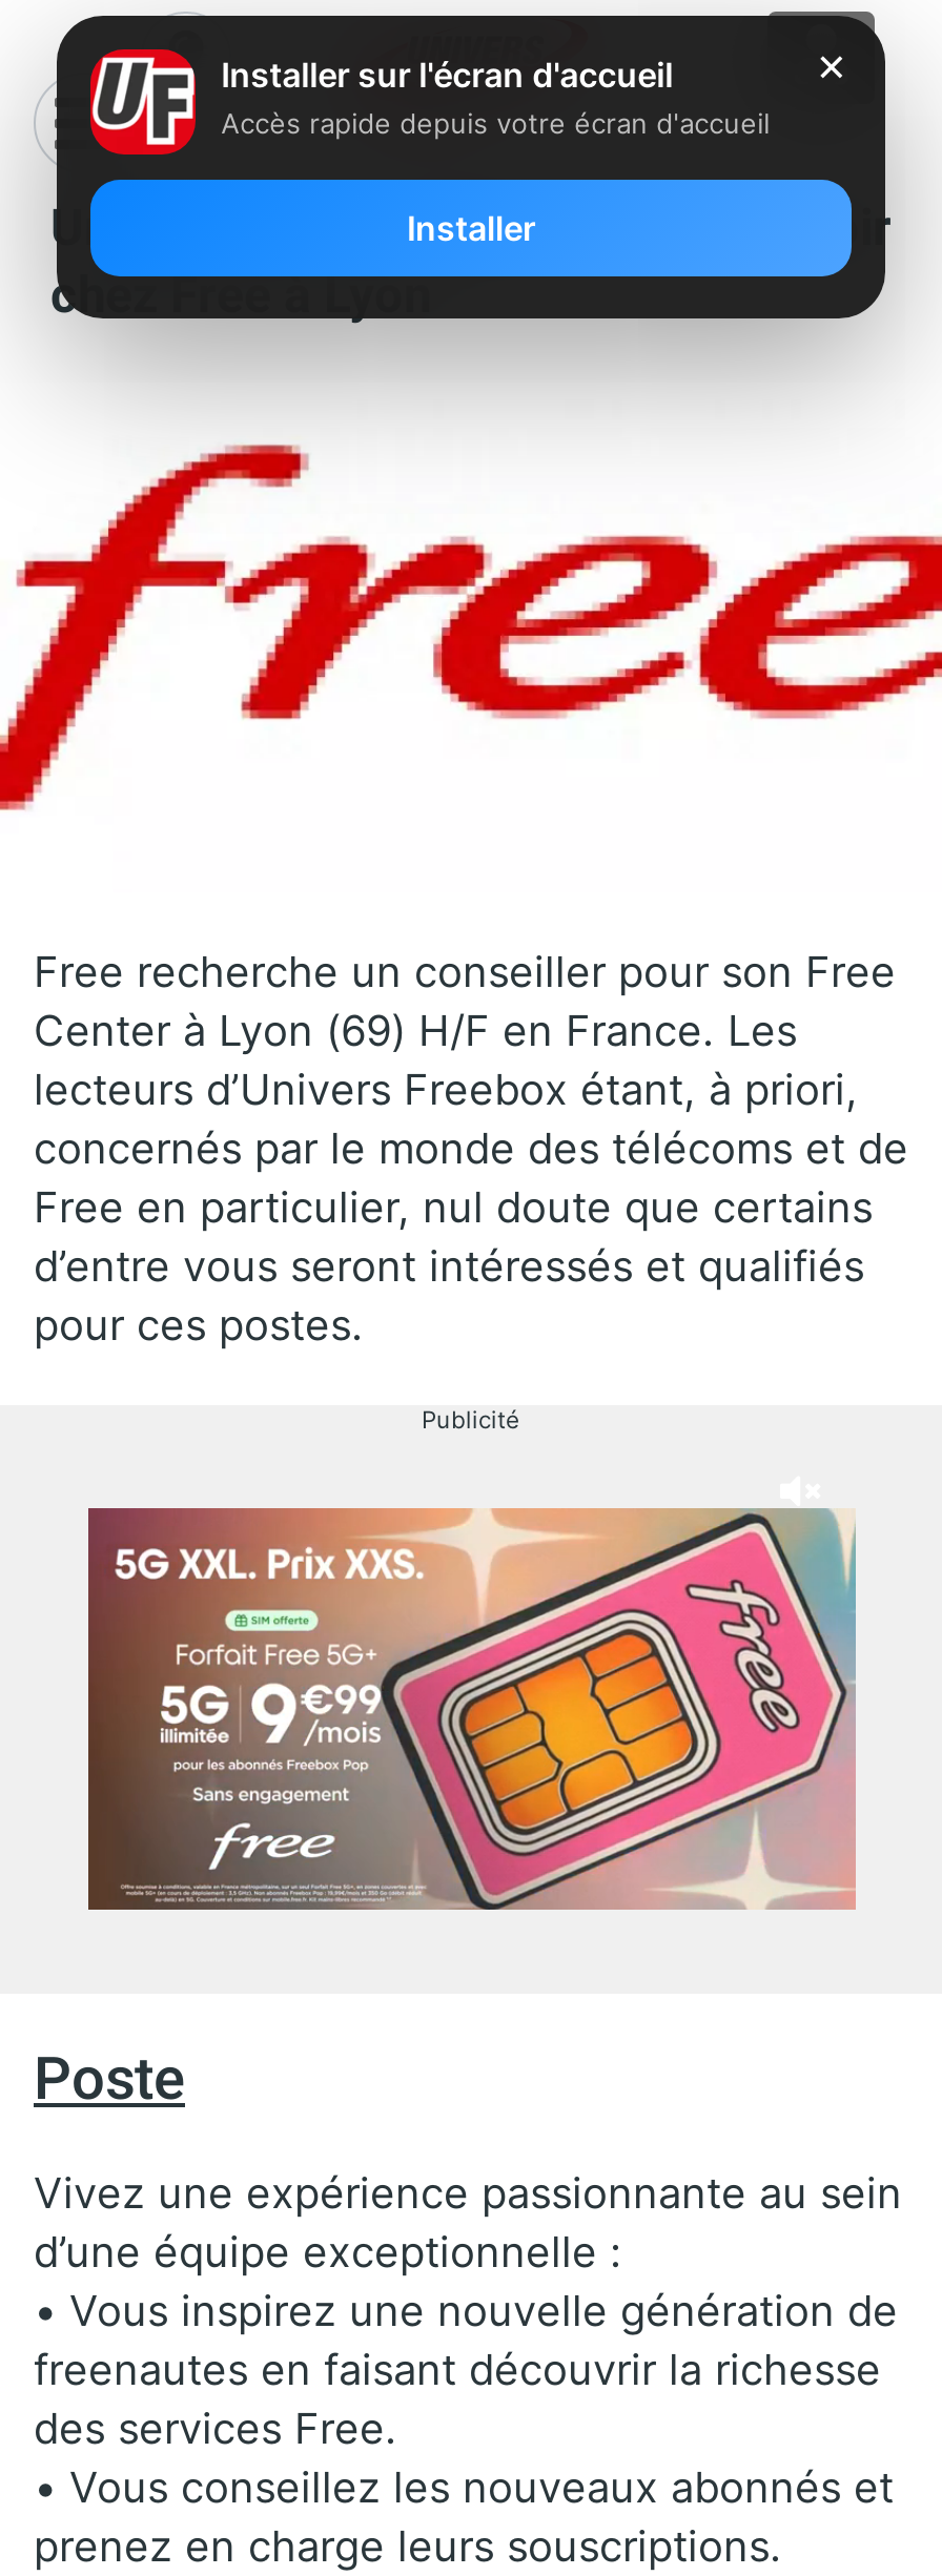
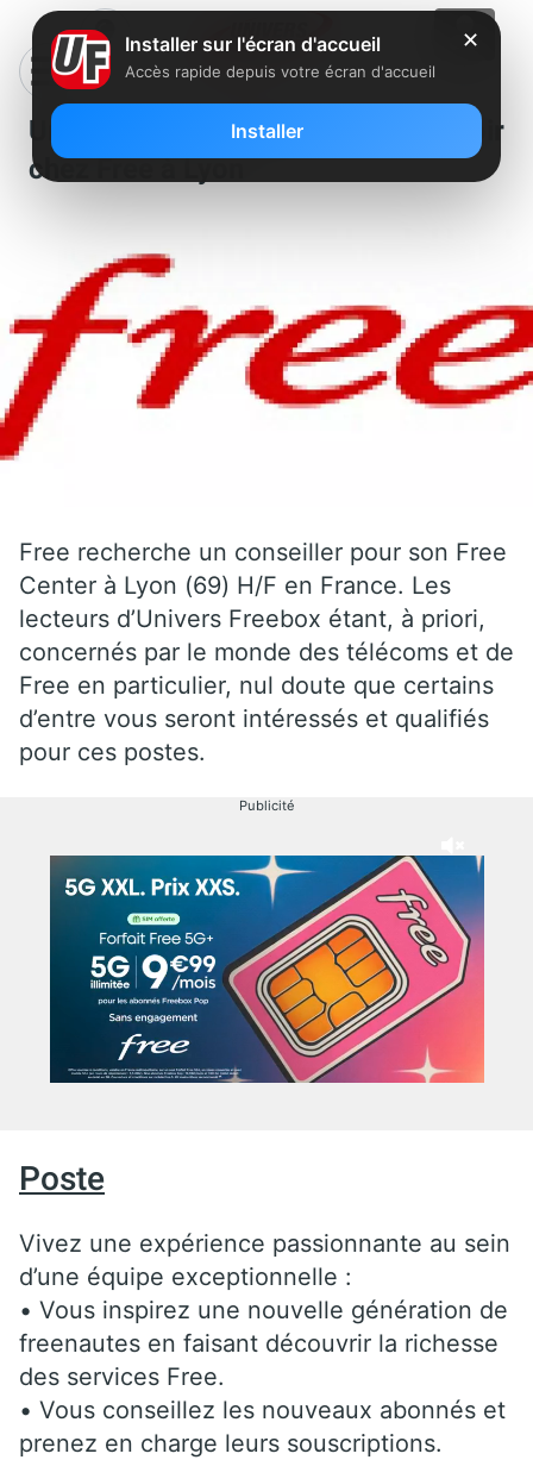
- [image]
+ [image]
